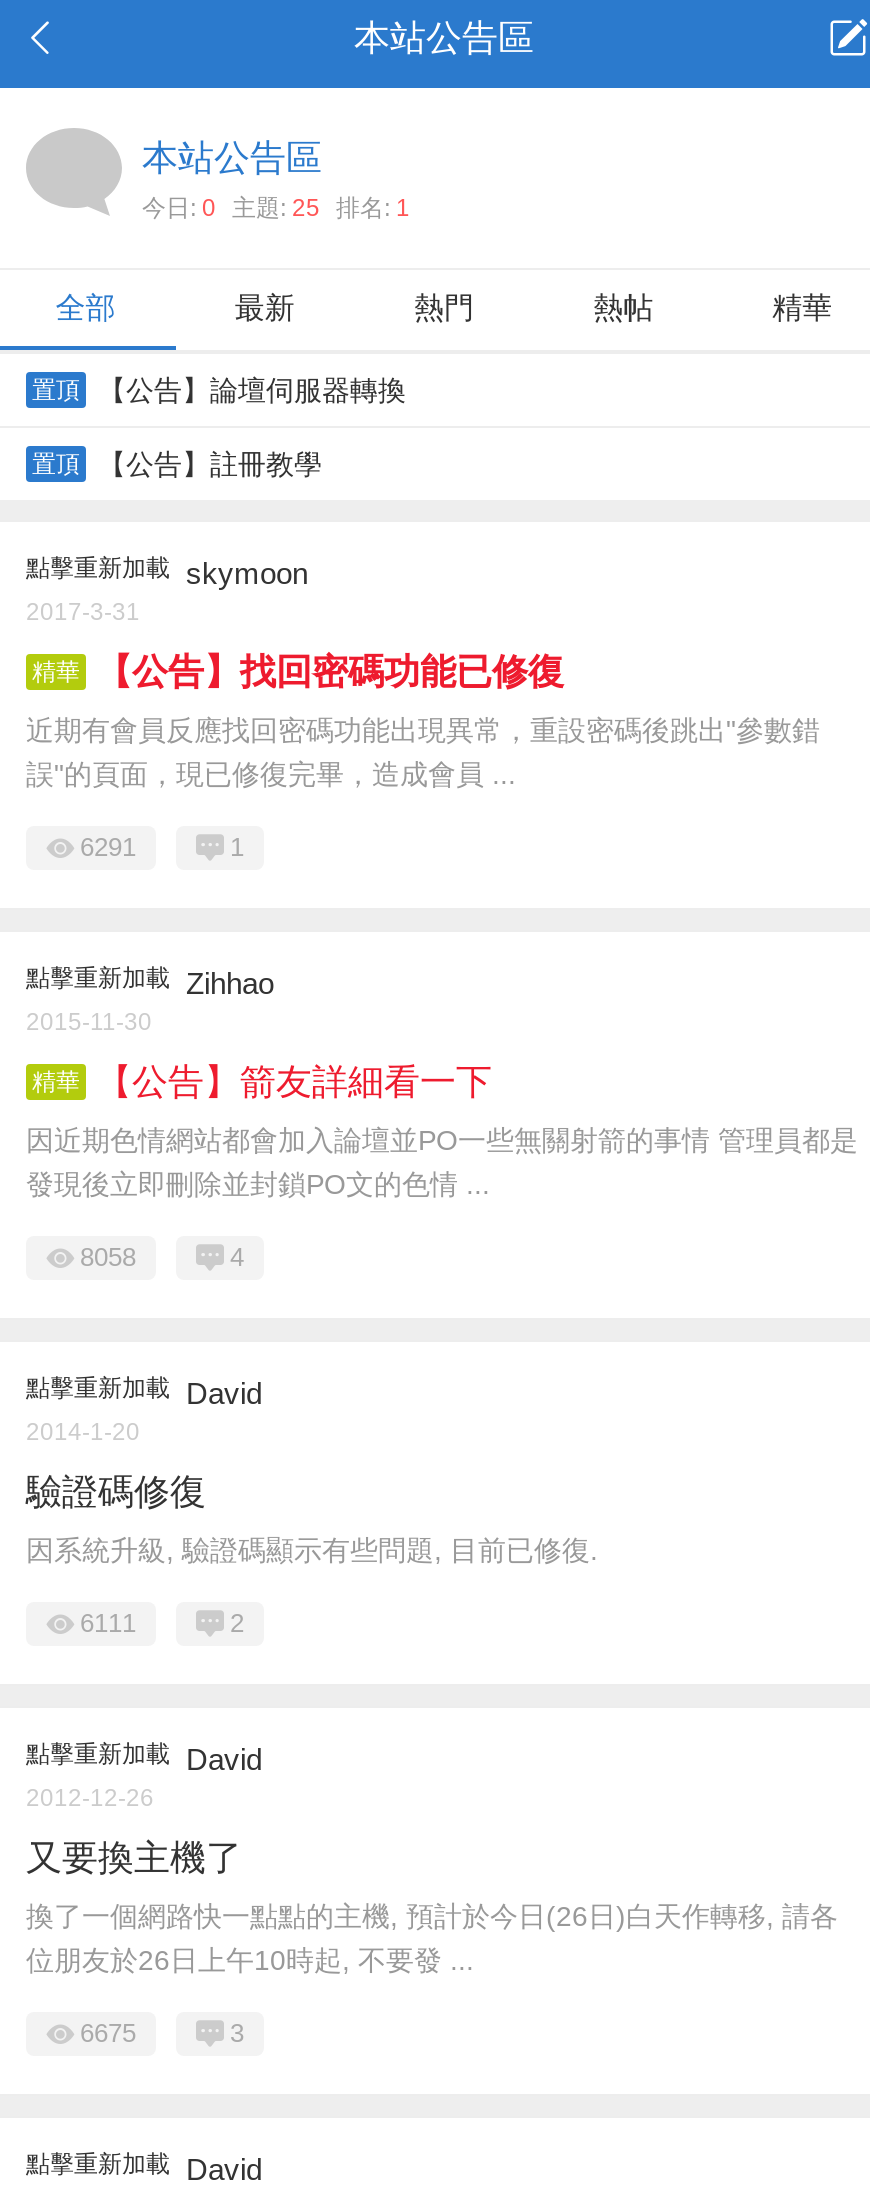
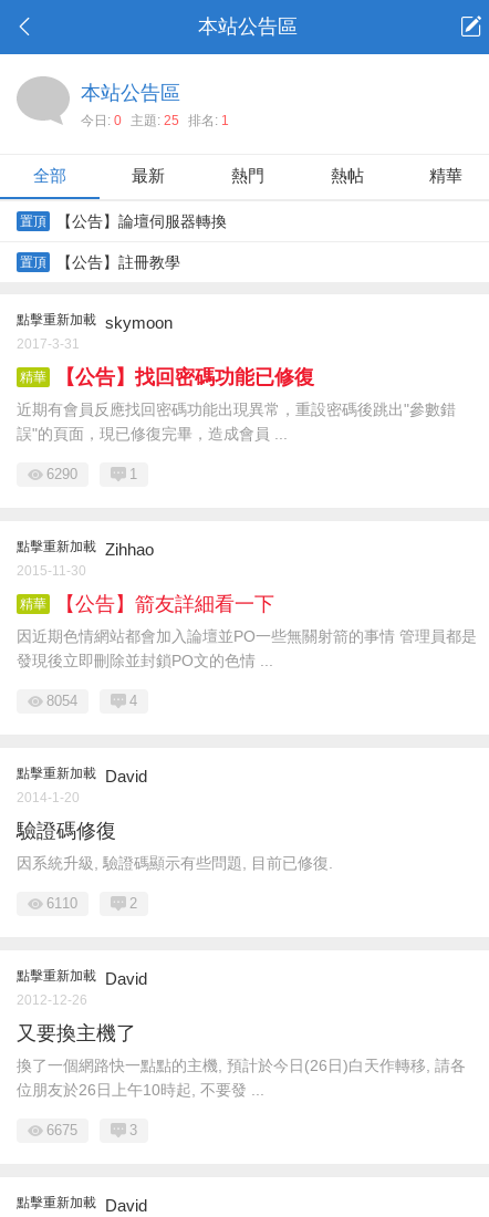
- 6291
+ 6290

- 8058
+ 8054

- 6111
+ 6110
